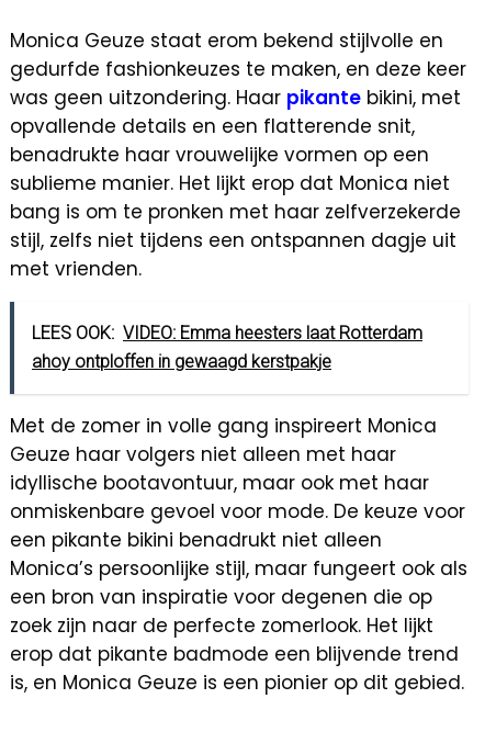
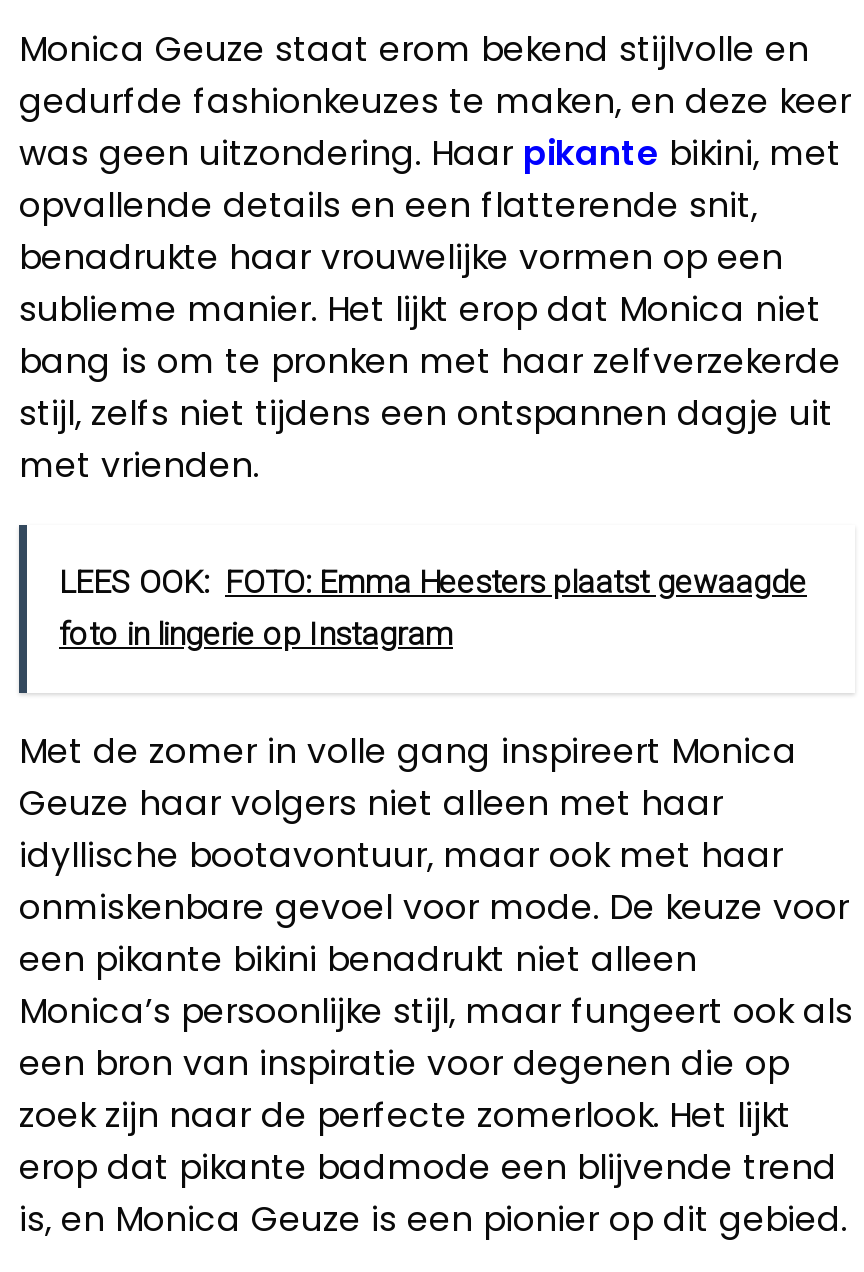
- LEES OOK: VIDEO: Emma heesters laat Rotterdam
- ahoy ontploffen in gewaagd kerstpakje
+ LEES OOK: FOTO: Emma Heesters plaatst gewaagde
+ foto in lingerie op Instagram
